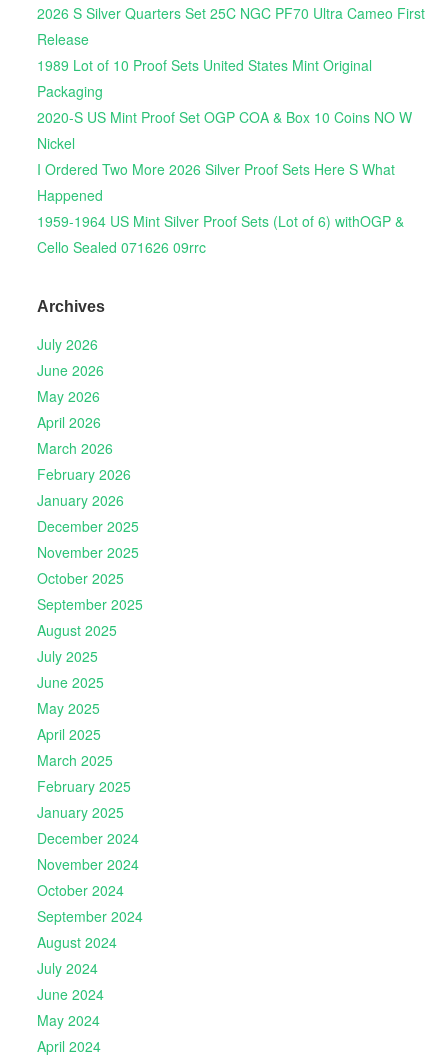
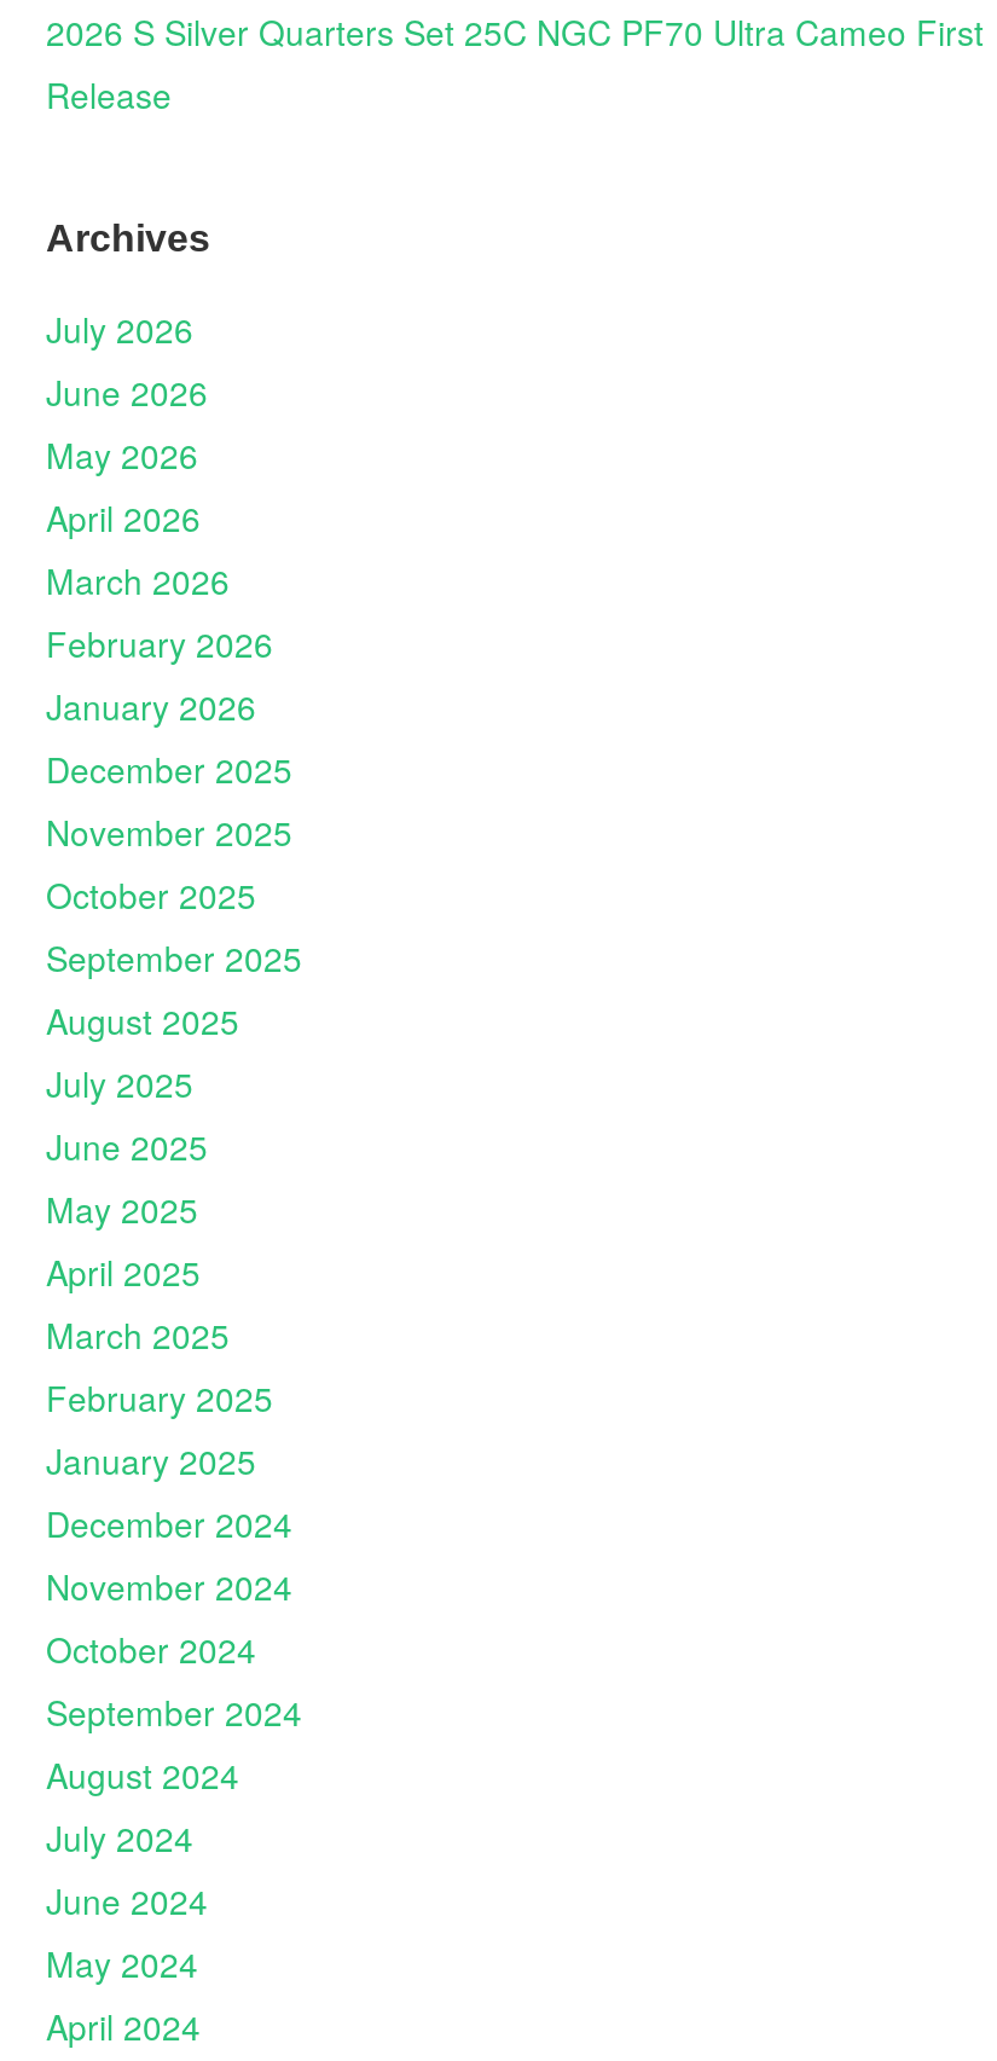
- 1989 Lot of 10 Proof Sets United States Mint Original
- Packaging
- 2020-S US Mint Proof Set OGP COA & Box 10 Coins NO W
- Nickel
- I Ordered Two More 2026 Silver Proof Sets Here S What
- Happened
- 1959-1964 US Mint Silver Proof Sets (Lot of 6) withOGP &
- Cello Sealed 071626 09rrc
